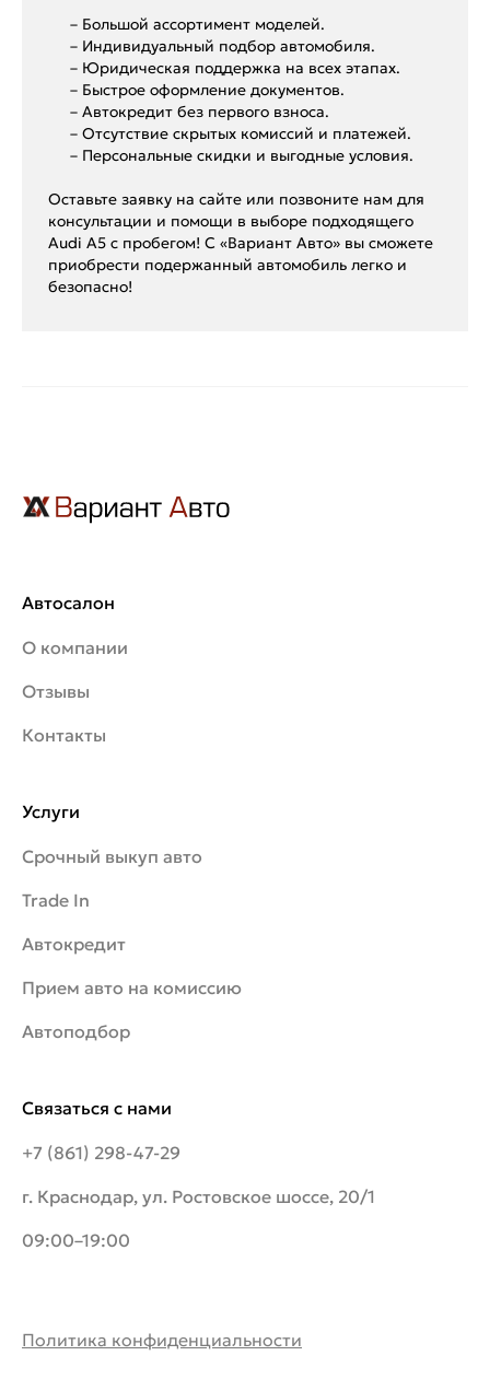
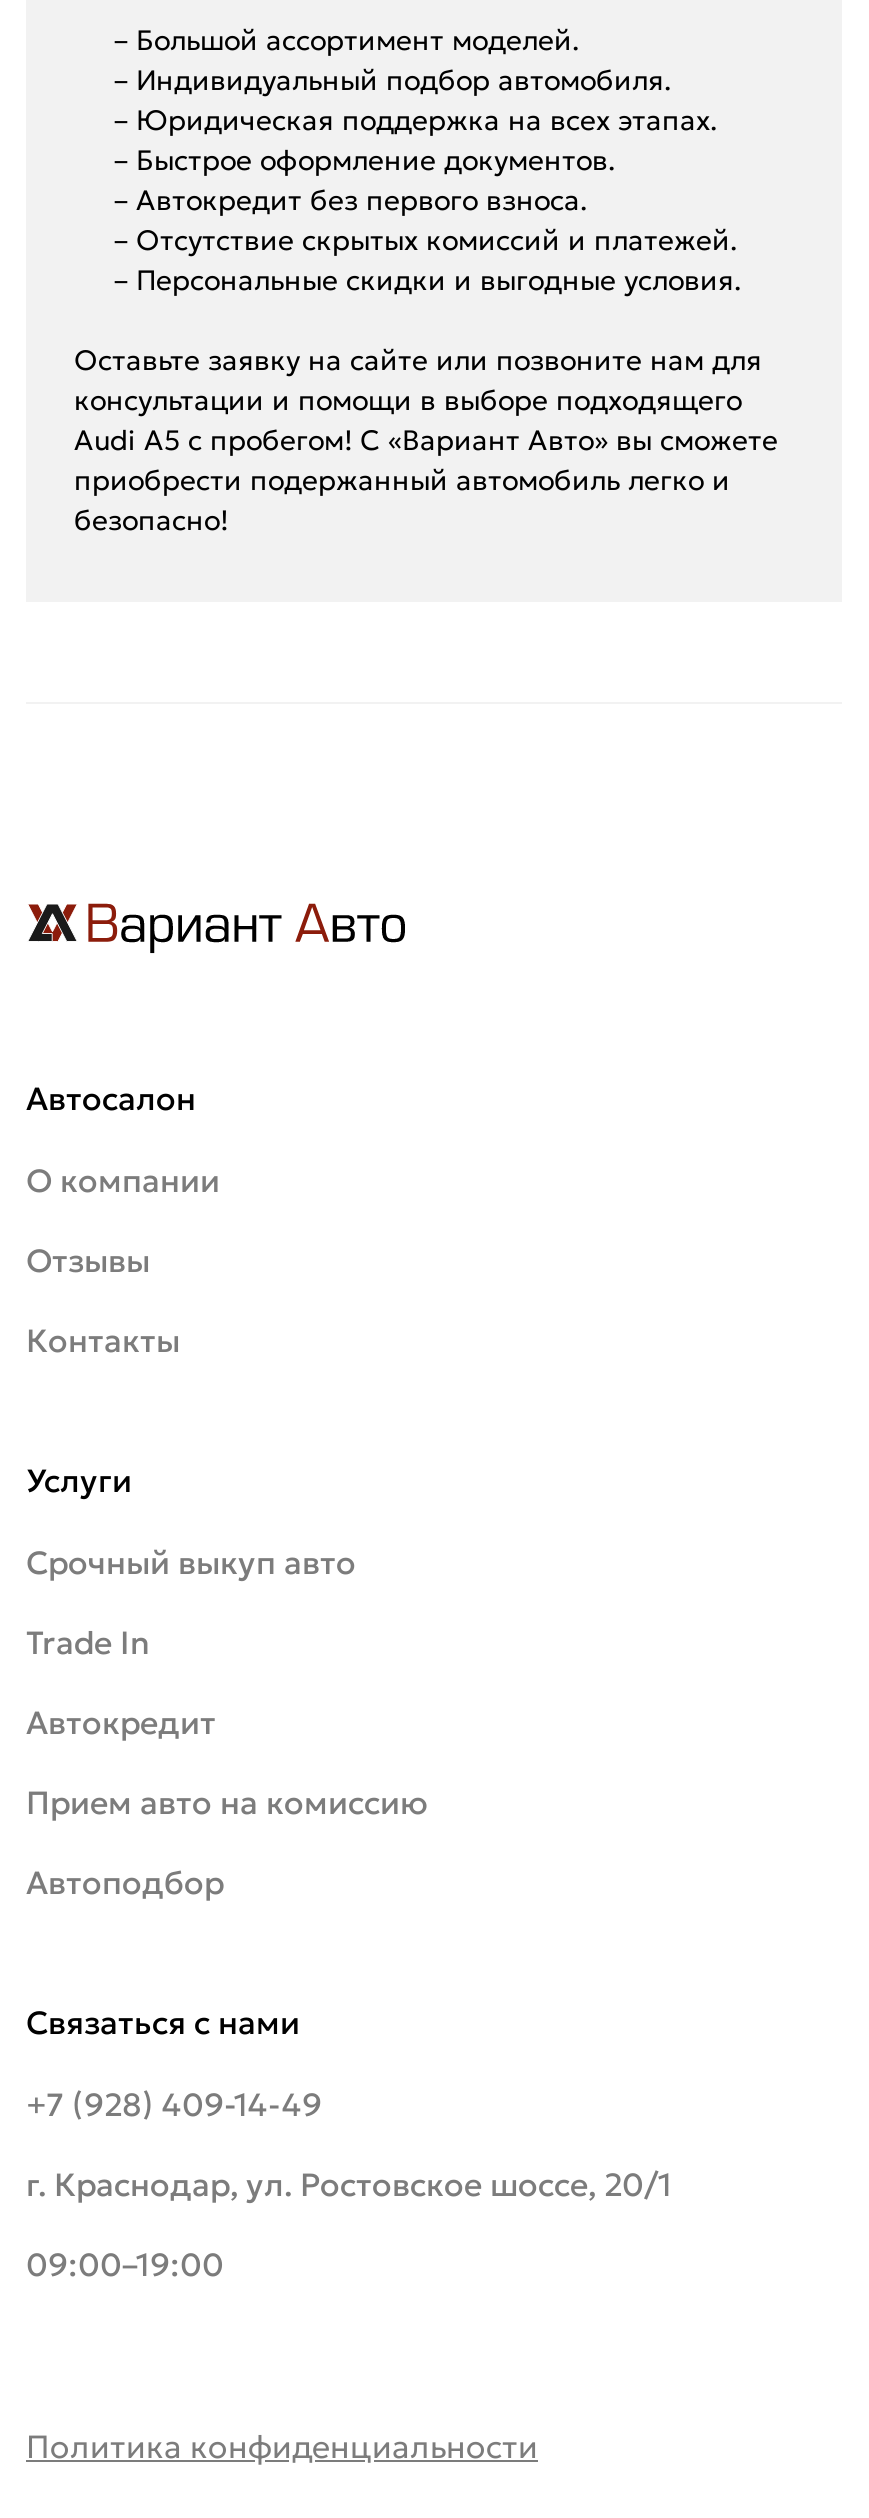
- +7 (861) 298-47-29
+ +7 (928) 409-14-49
